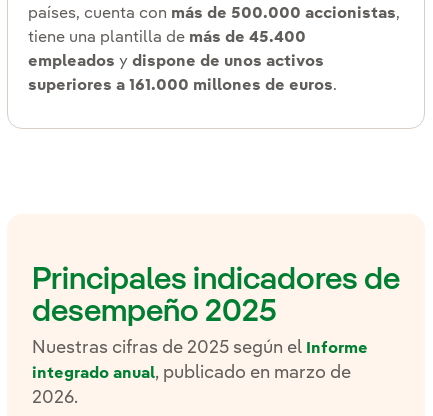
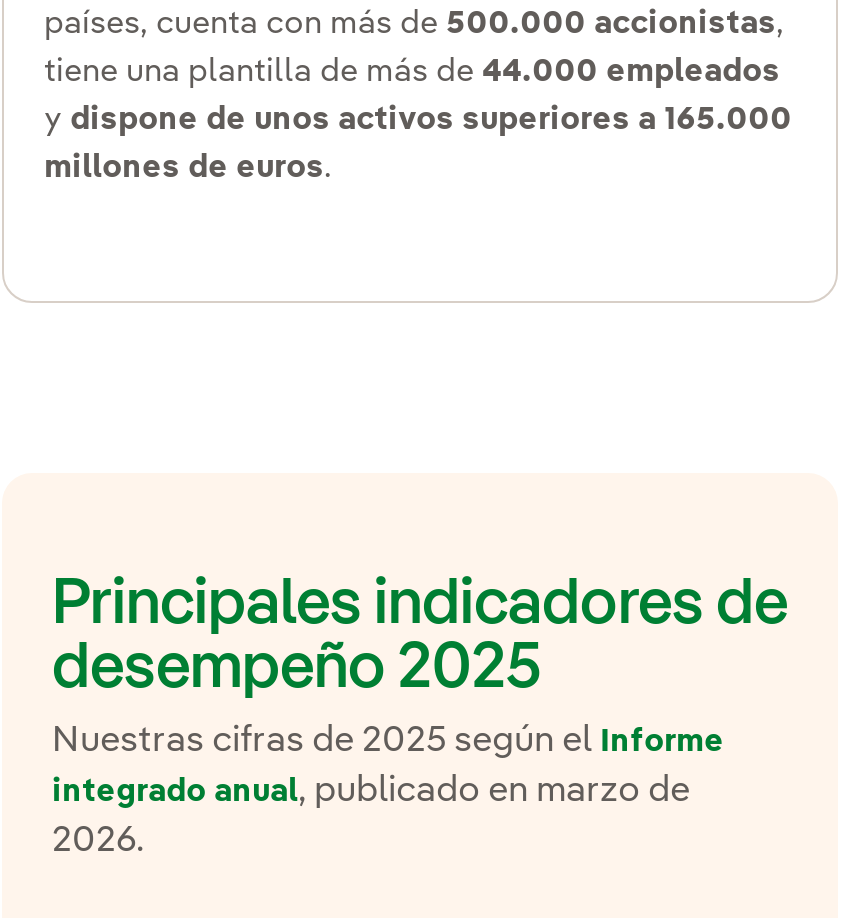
- tiene una plantilla de más de 45.400
+ tiene una plantilla de más de 44.000 empleados

- empleados y dispone de unos activos
+ y dispone de unos activos superiores a 165.000

- superiores a 161.000 millones de euros.
+ millones de euros.
